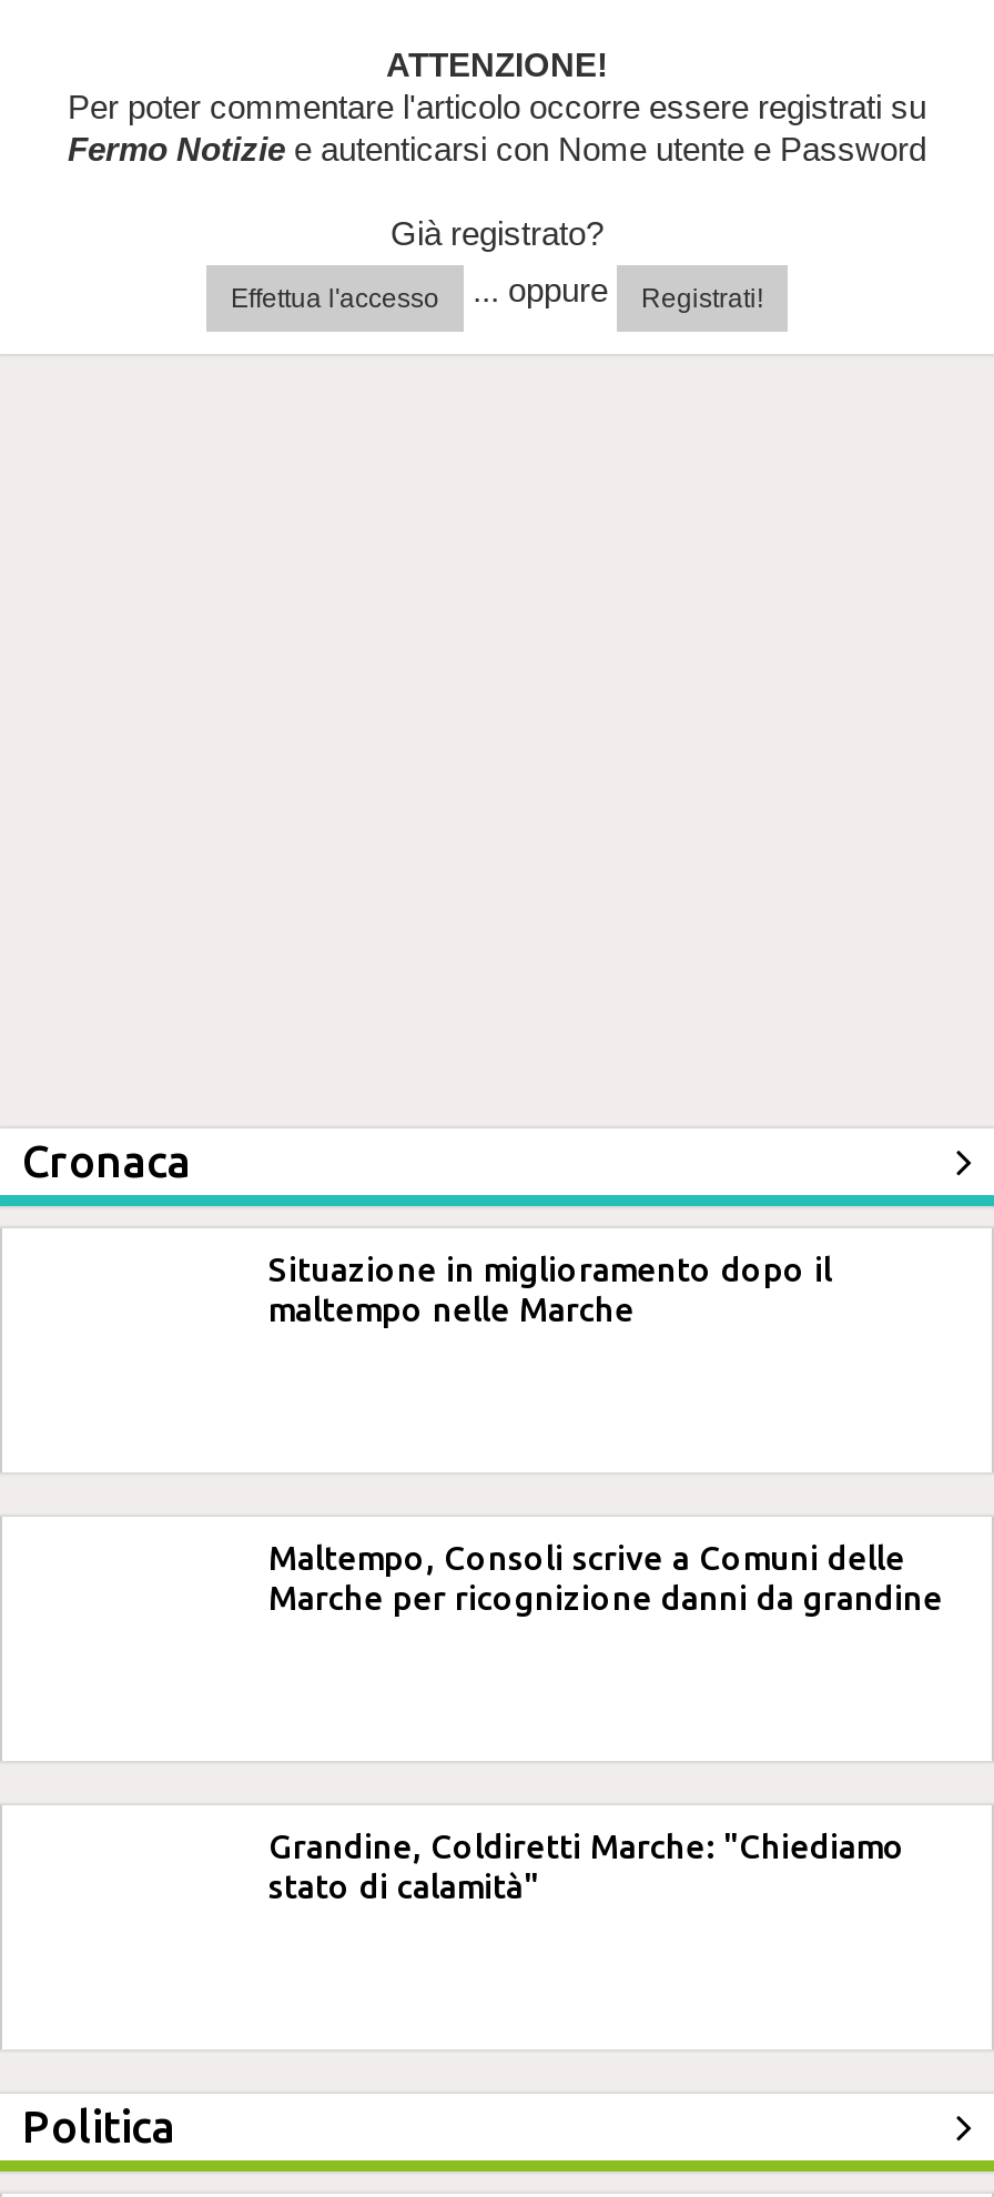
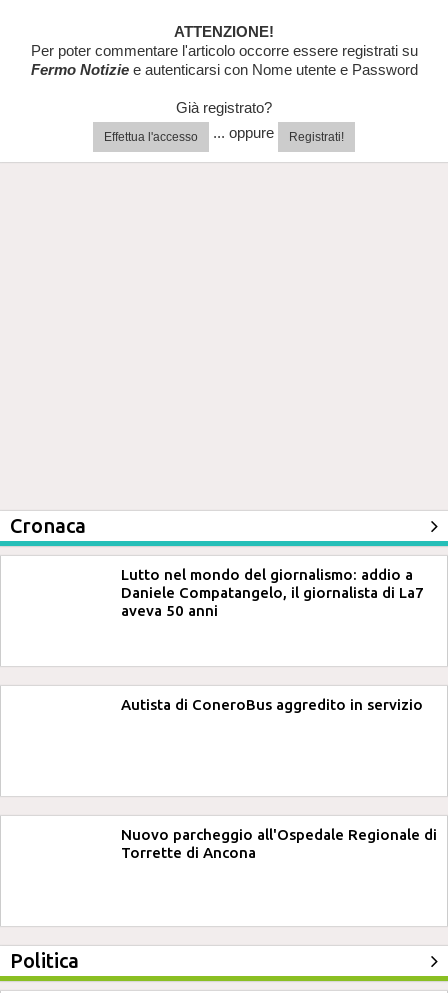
- Situazione in miglioramento dopo il
- maltempo nelle Marche
+ Lutto nel mondo del giornalismo: addio a
+ Daniele Compatangelo, il giornalista di La7
+ aveva 50 anni

- Maltempo, Consoli scrive a Comuni delle
- Marche per ricognizione danni da grandine
+ Autista di ConeroBus aggredito in servizio

- Grandine, Coldiretti Marche: "Chiediamo
- stato di calamità"
+ Nuovo parcheggio all'Ospedale Regionale di
+ Torrette di Ancona
